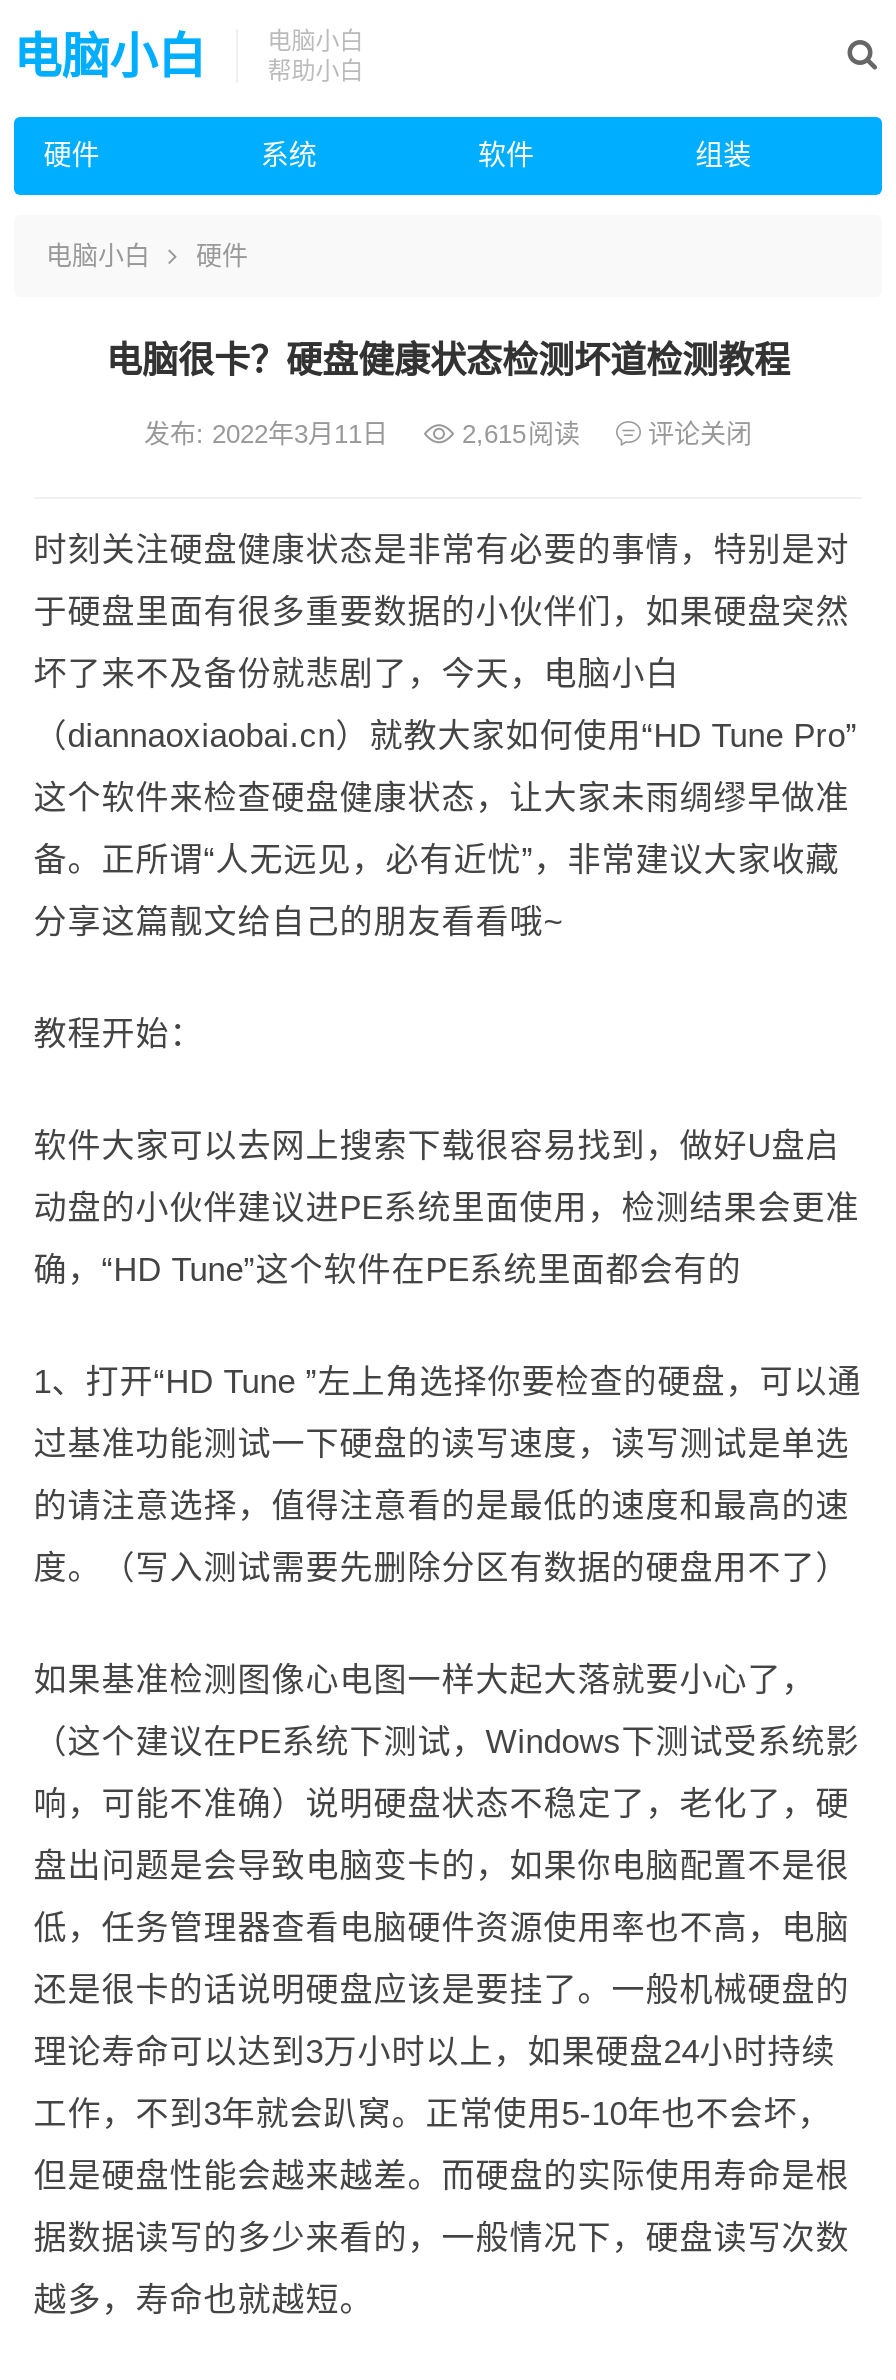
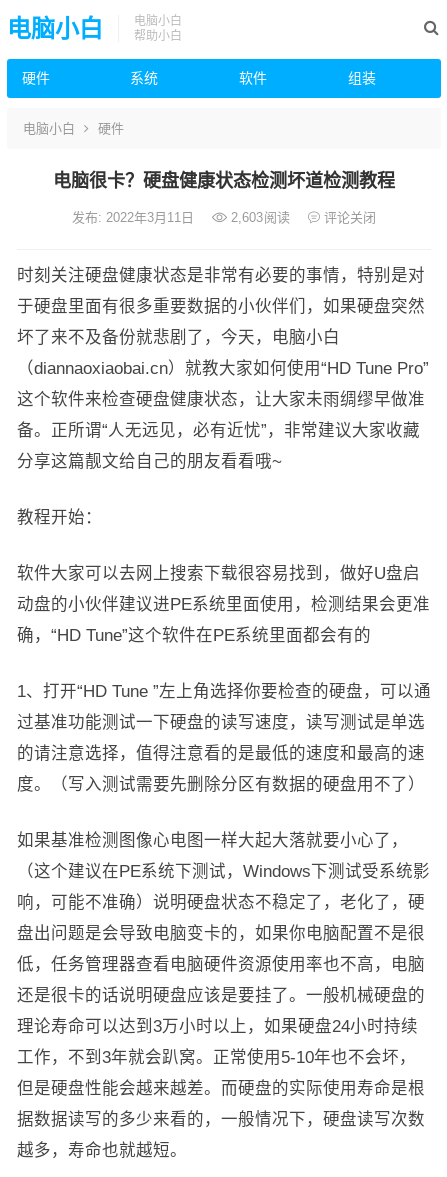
- 发布: 2022年3月11日 2,615阅读 评论关闭
+ 发布: 2022年3月11日 2,603阅读 评论关闭
